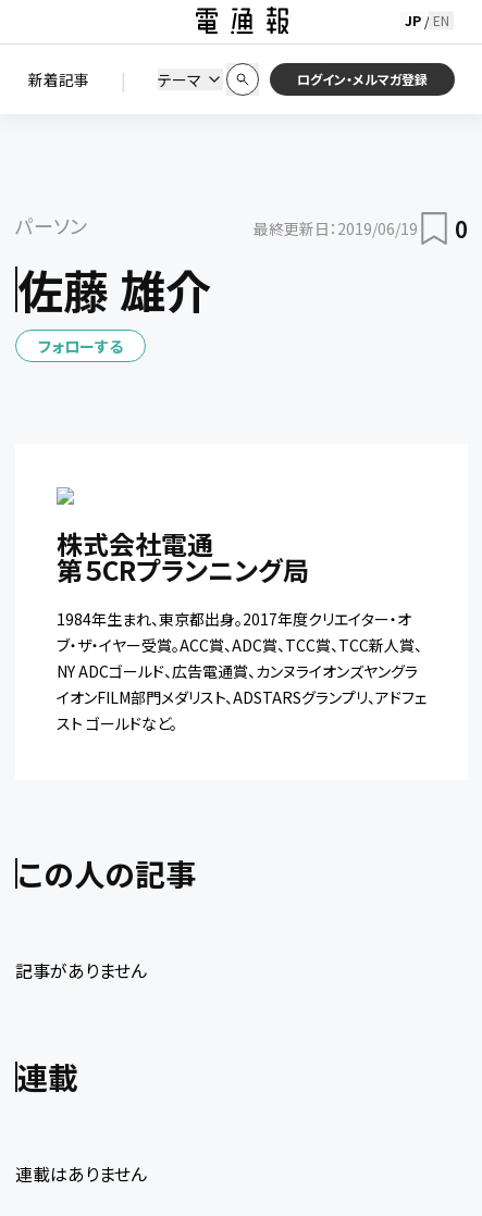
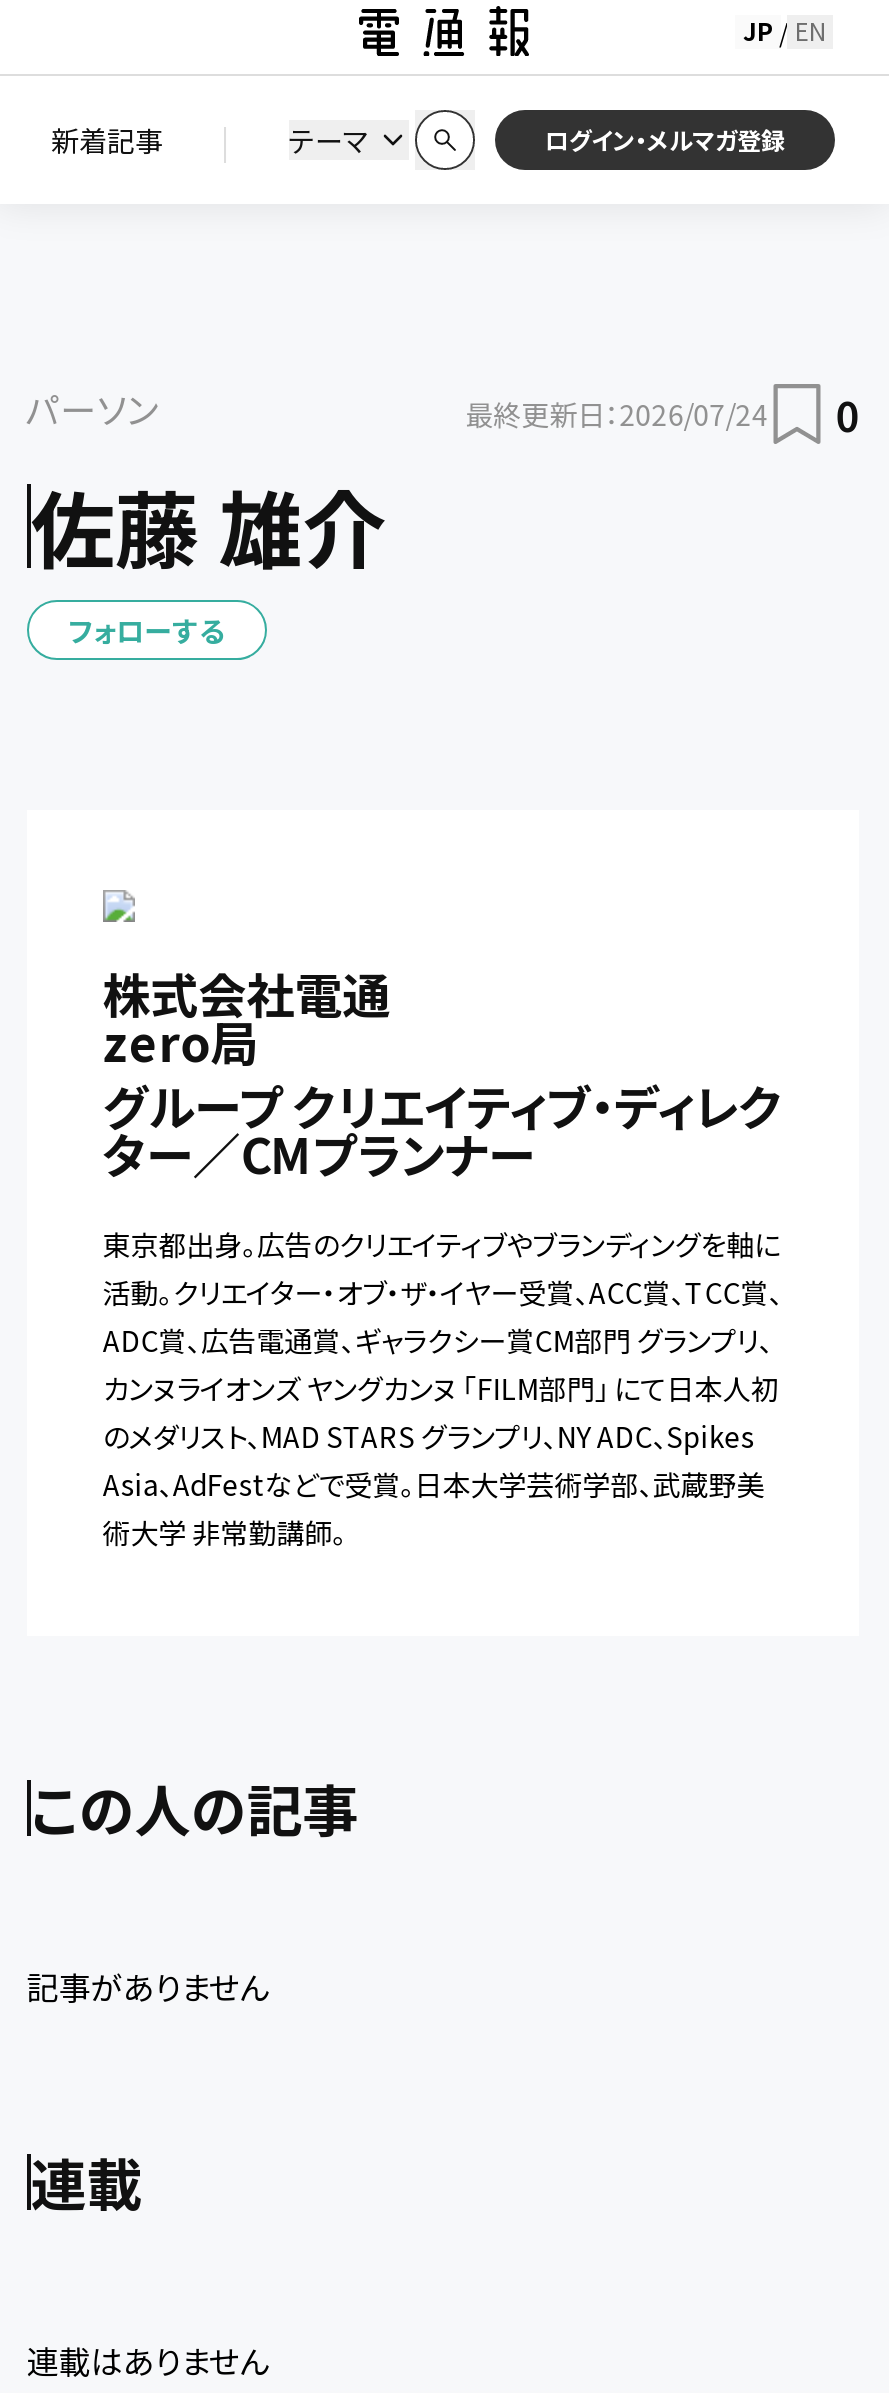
- 最終更新日：2019/06/19 0
+ 最終更新日：2026/07/24 0

- 第５CRプランニング局
+ zero局
+ グループ クリエイティブ・ディレク
+ ター／CMプランナー

- 1984年生まれ、東京都出身。2017年度クリエイター・オ
- ブ・ザ・イヤー受賞。ACC賞、ADC賞、TCC賞、TCC新人賞、
- NY ADCゴールド、広告電通賞、カンヌライオンズヤングラ
- イオンFILM部門メダリスト、ADSTARSグランプリ、アドフェ
- スト ゴールドなど。
+ 東京都出身。広告のクリエイティブやブランディングを軸に
+ 活動。クリエイター・オブ・ザ・イヤー受賞、ACC賞、TCC賞、
+ ADC賞、広告電通賞、ギャラクシー賞CM部門 グランプリ、
+ カンヌライオンズ ヤングカンヌ ｢FILM部門｣ にて日本人初
+ のメダリスト、MAD STARS グランプリ、NY ADC、Spikes
+ Asia、AdFestなどで受賞。日本大学芸術学部、武蔵野美
+ 術大学 非常勤講師。
